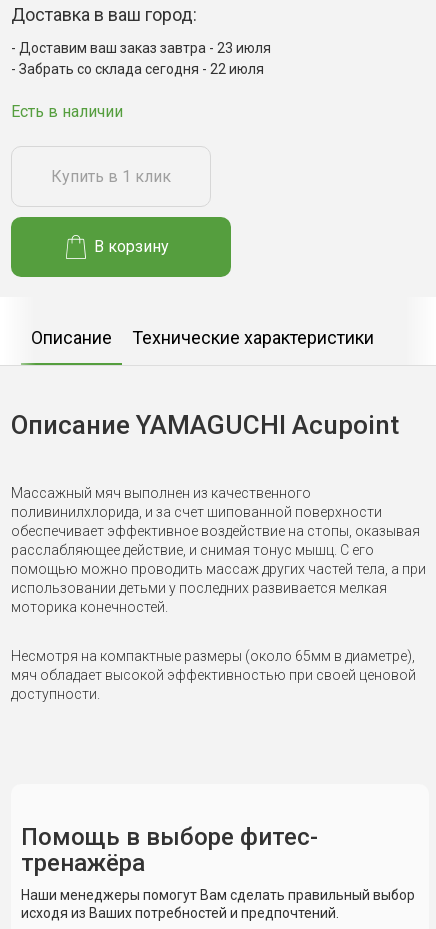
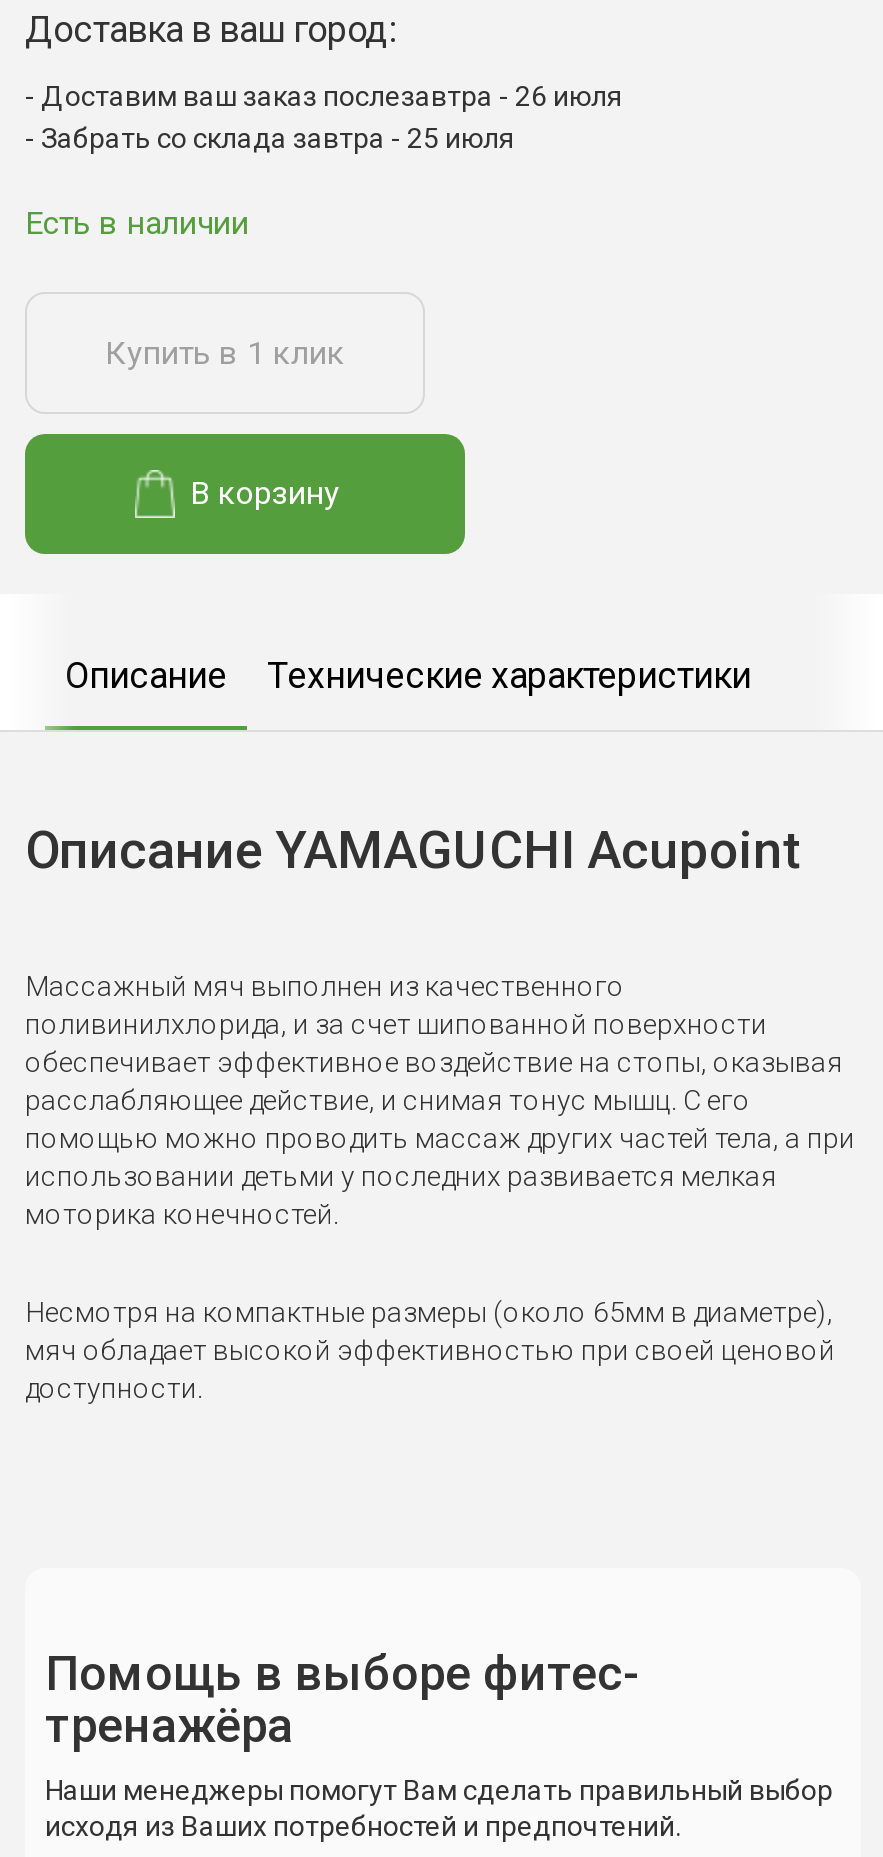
- Доставим ваш заказ завтра - 23 июля
+ Доставим ваш заказ послезавтра - 26 июля

- Забрать со склада сегодня - 22 июля
+ Забрать со склада завтра - 25 июля
